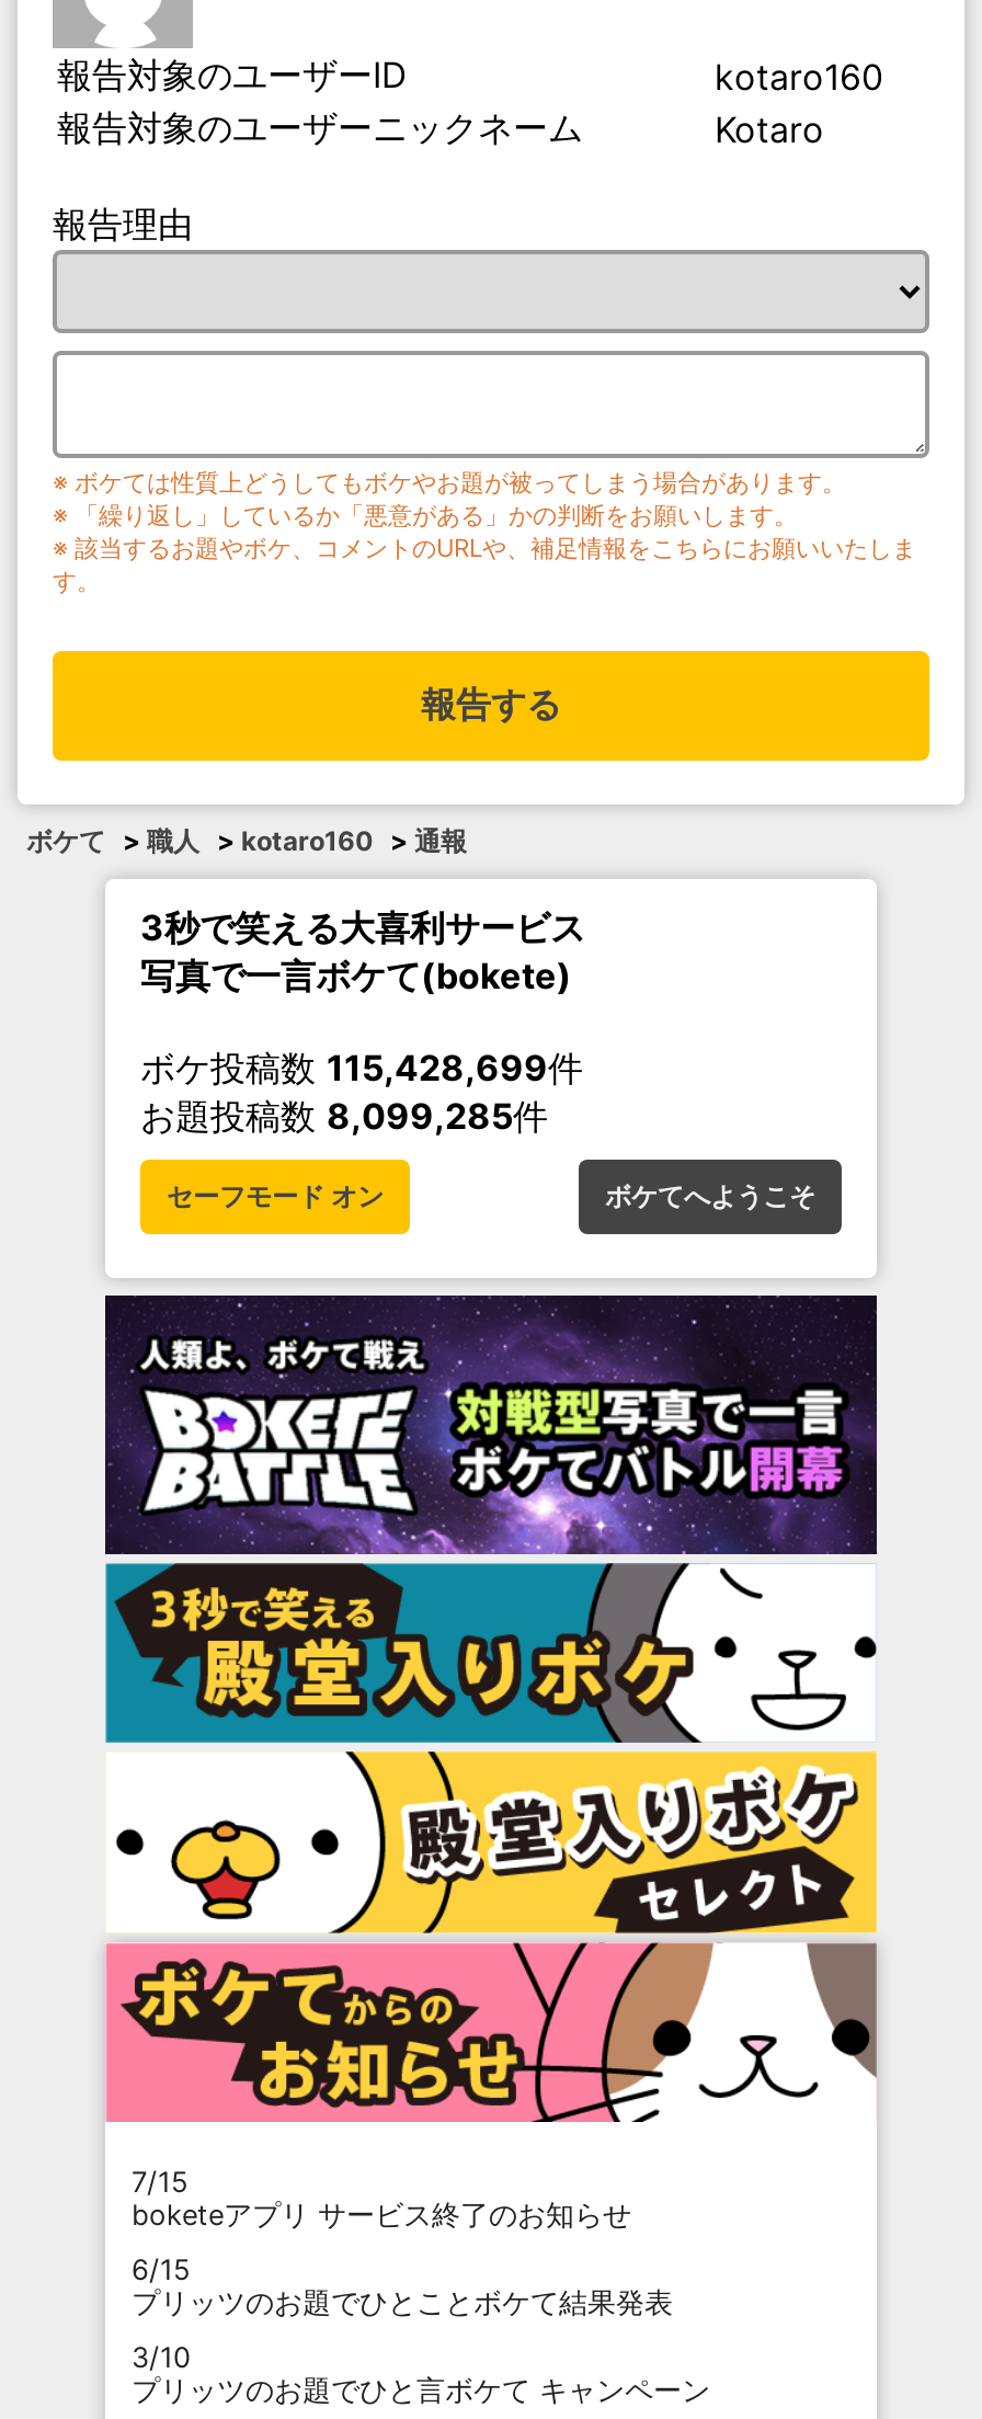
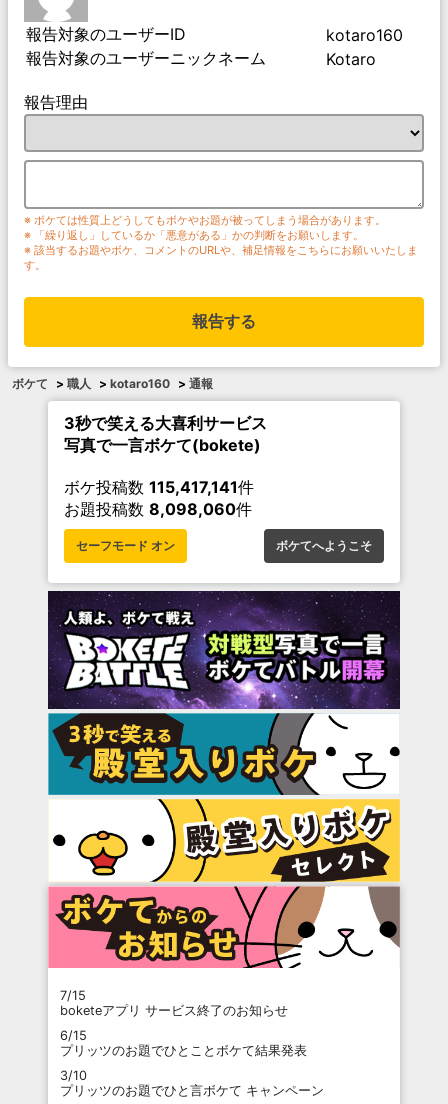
- ボケ投稿数115,428,699件
+ ボケ投稿数115,417,141件

- お題投稿数8,099,285件
+ お題投稿数8,098,060件
